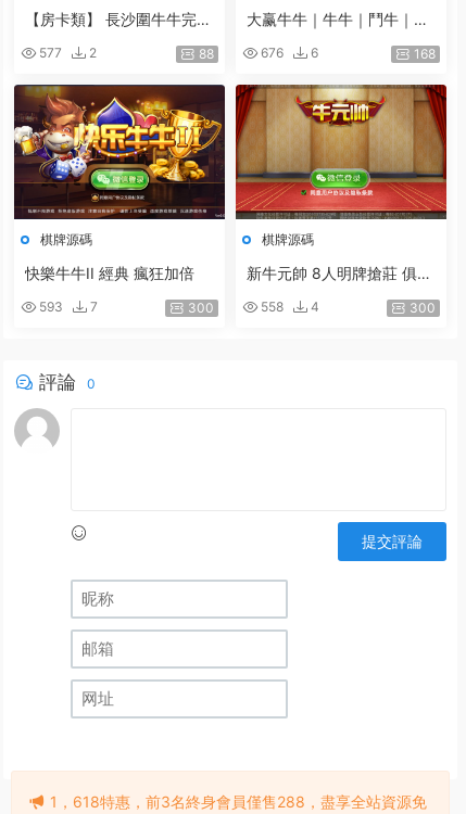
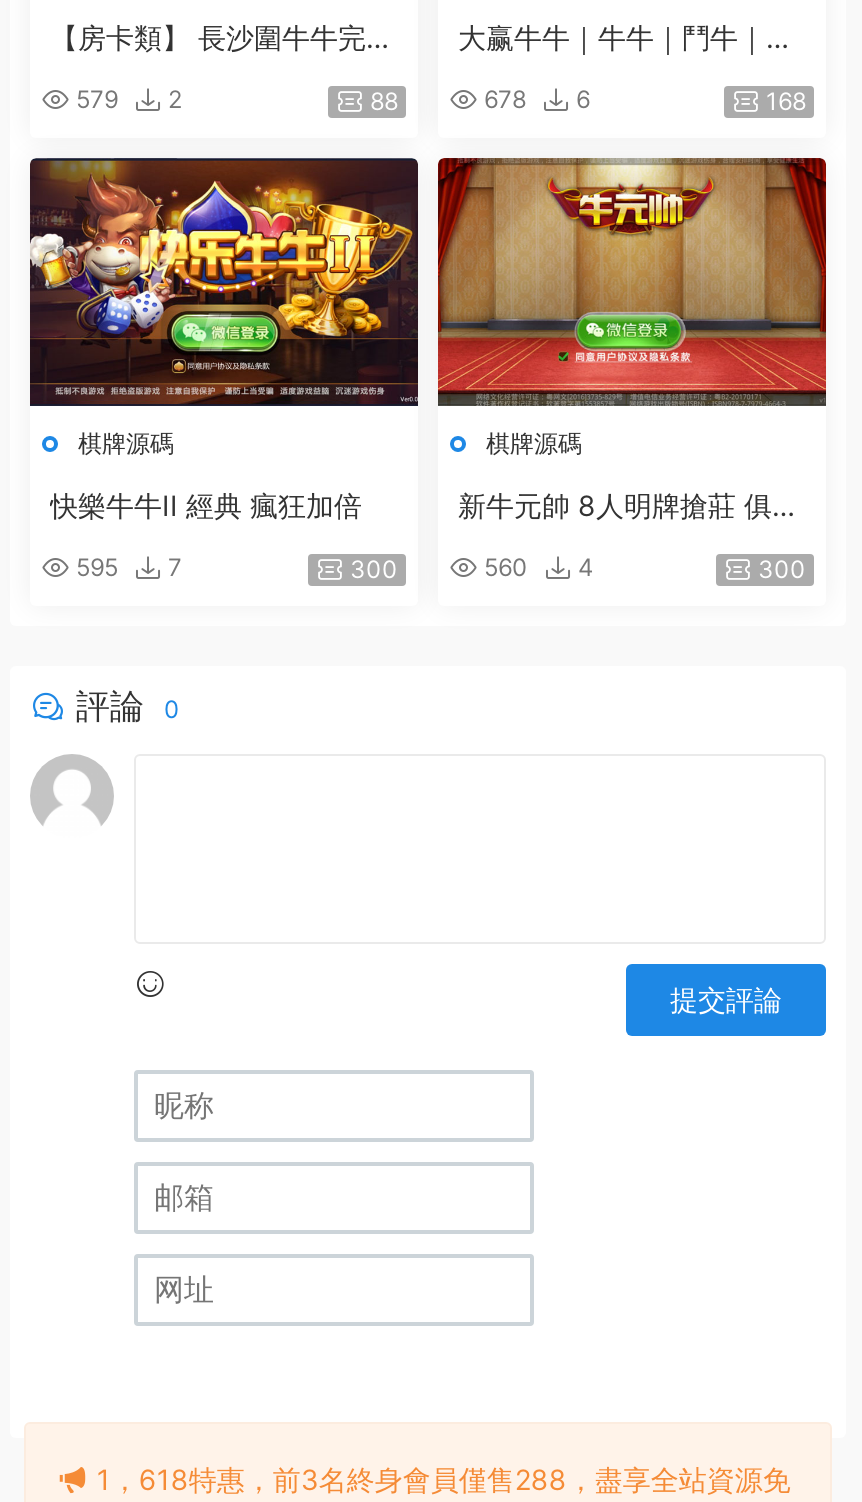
- 577 2
+ 579 2

- 676
+ 678

- 593 7
+ 595 7

- 558 4
+ 560 4
